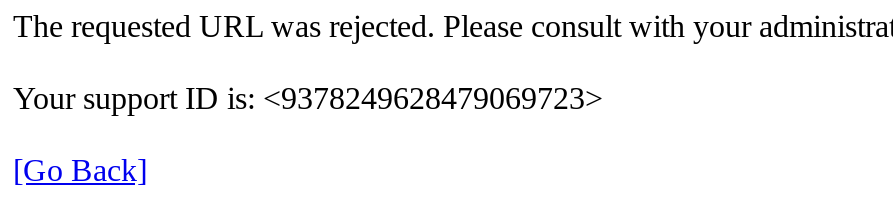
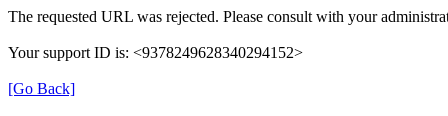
- Your support ID is: <9378249628479069723>
+ Your support ID is: <9378249628340294152>
